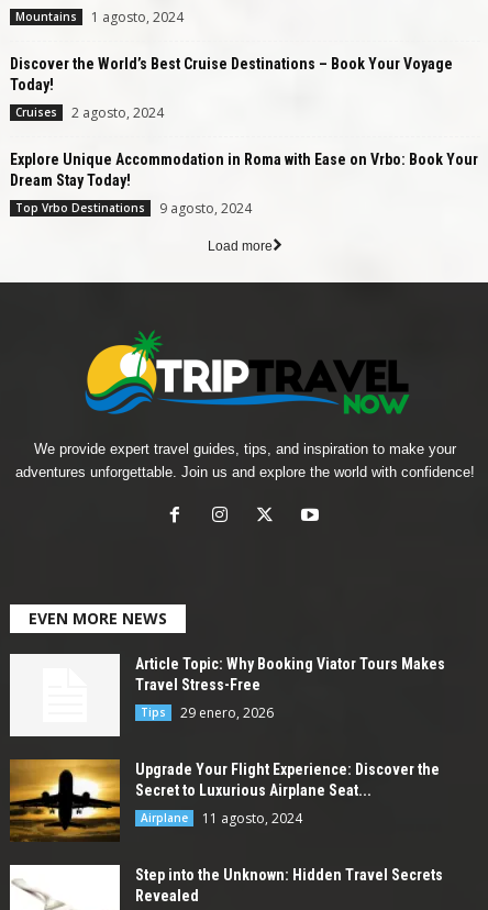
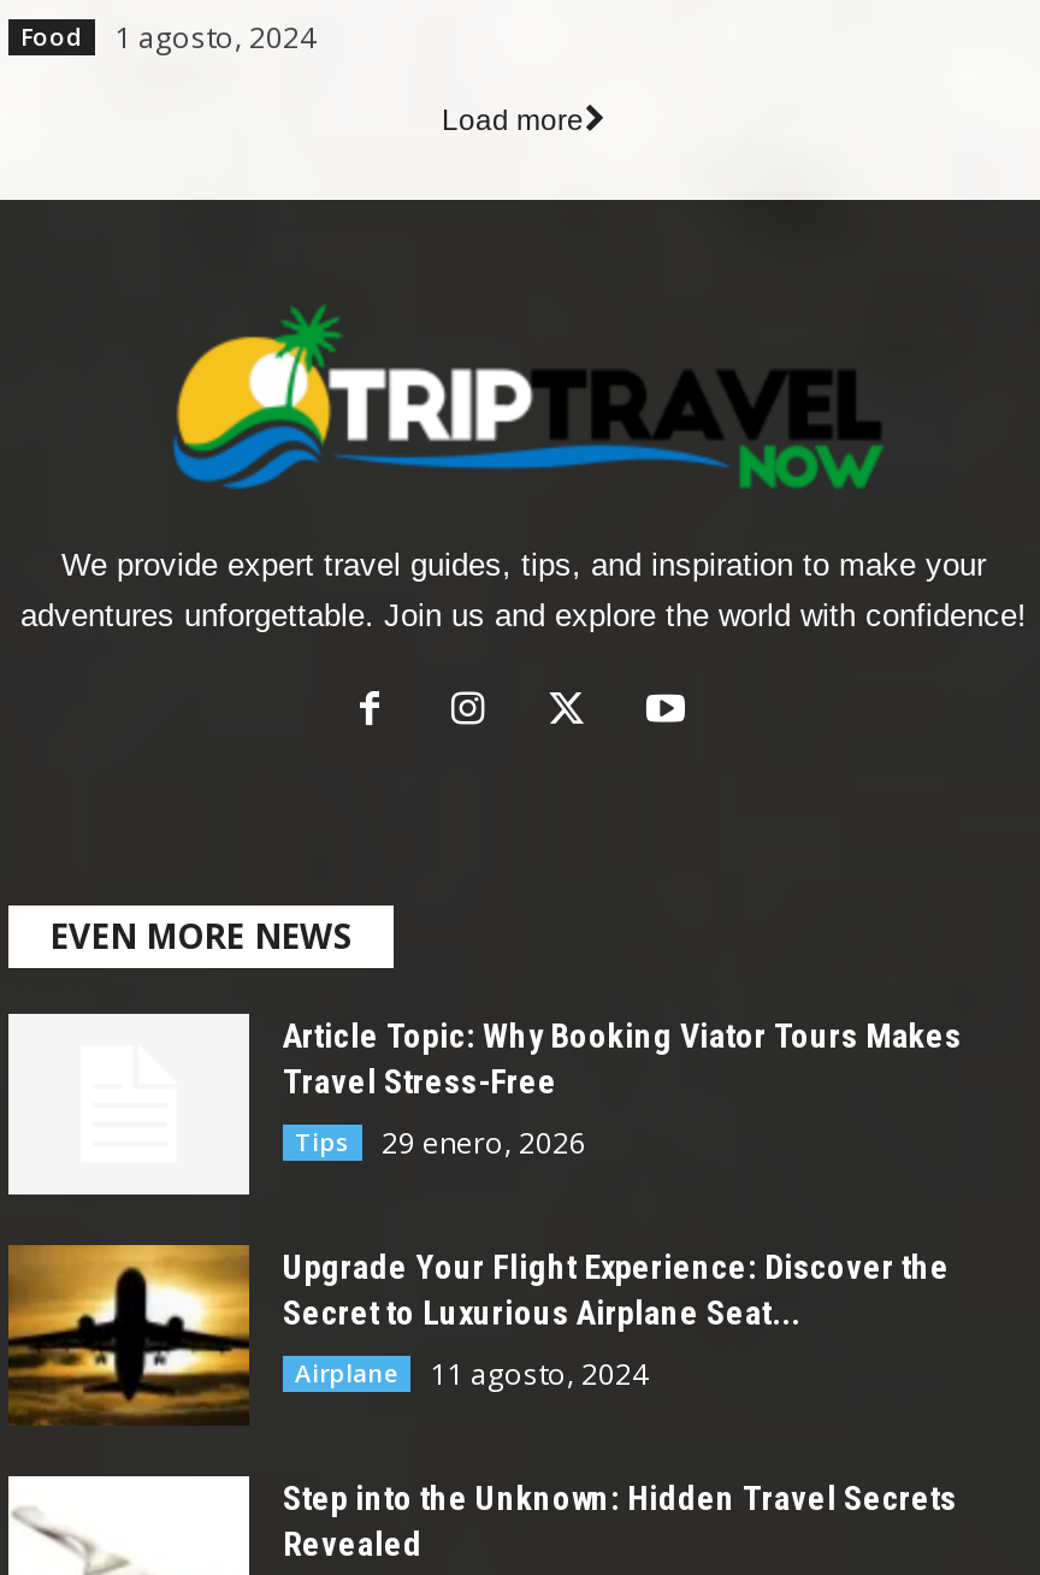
- Mountains
+ Food

- Discover the World’s Best Cruise Destinations – Book Your Voyage
- Today!
- Cruises
- 2 agosto, 2024
- Explore Unique Accommodation in Roma with Ease on Vrbo: Book Your
- Dream Stay Today!
- Top Vrbo Destinations
- 9 agosto, 2024
